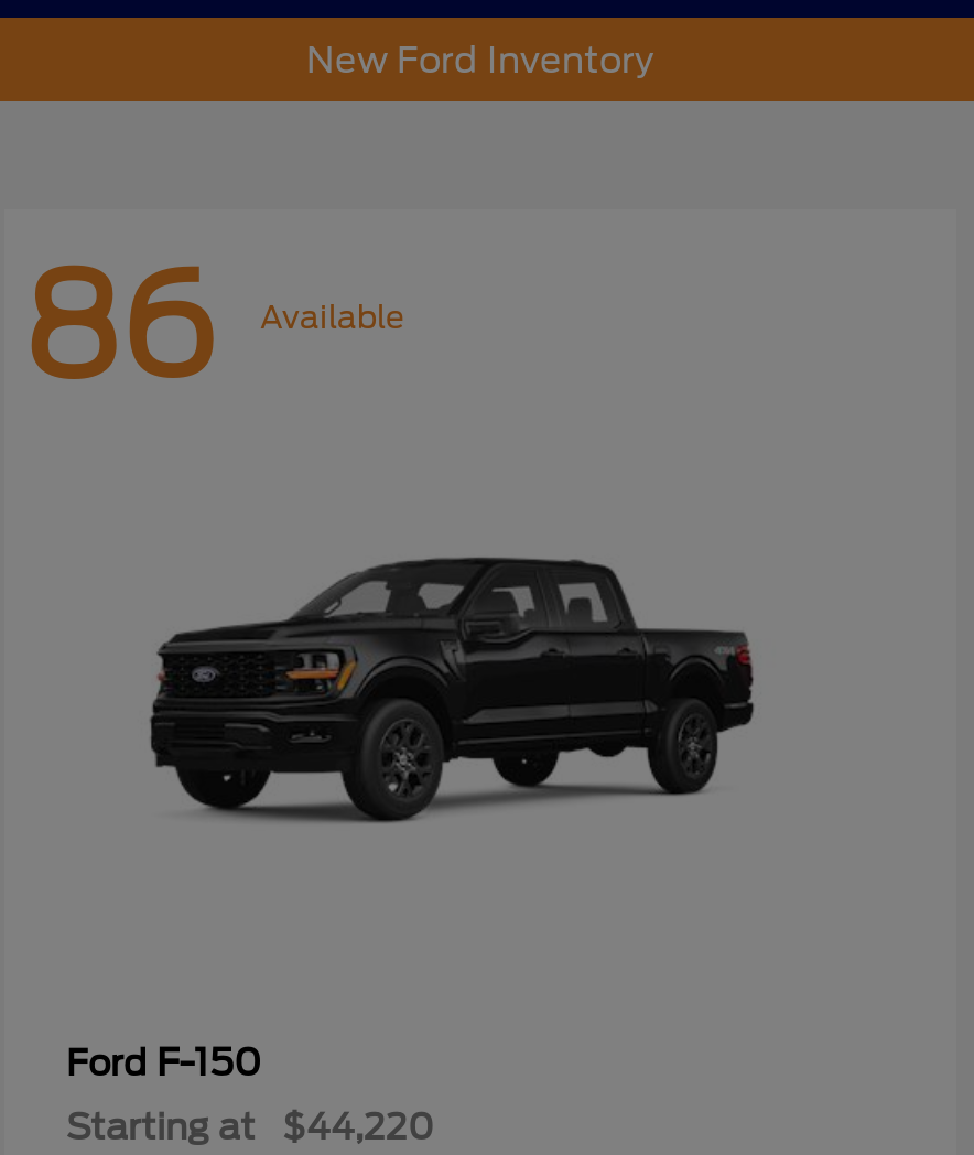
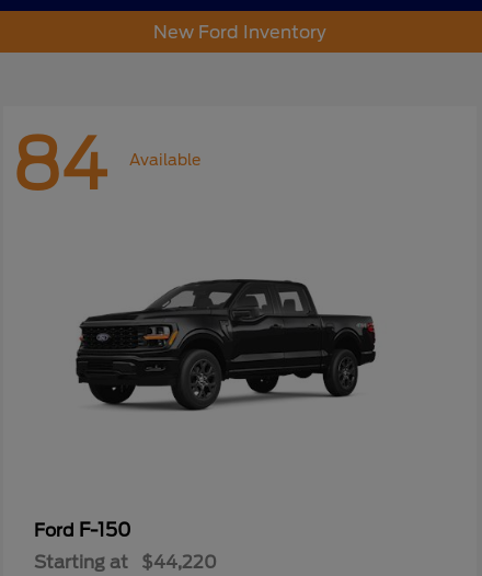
- 86 Available
+ 84 Available
